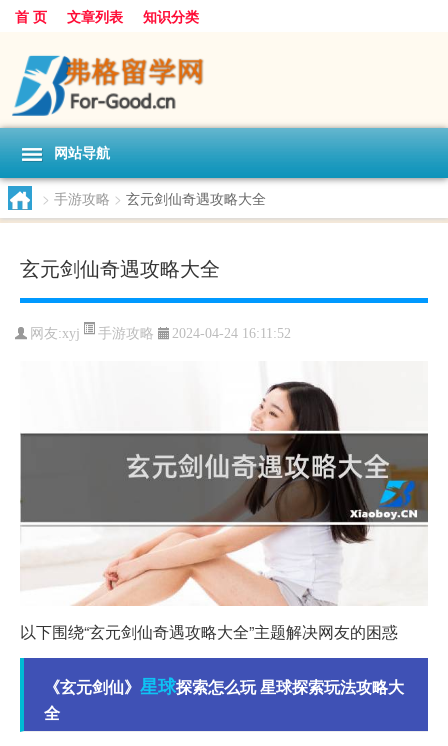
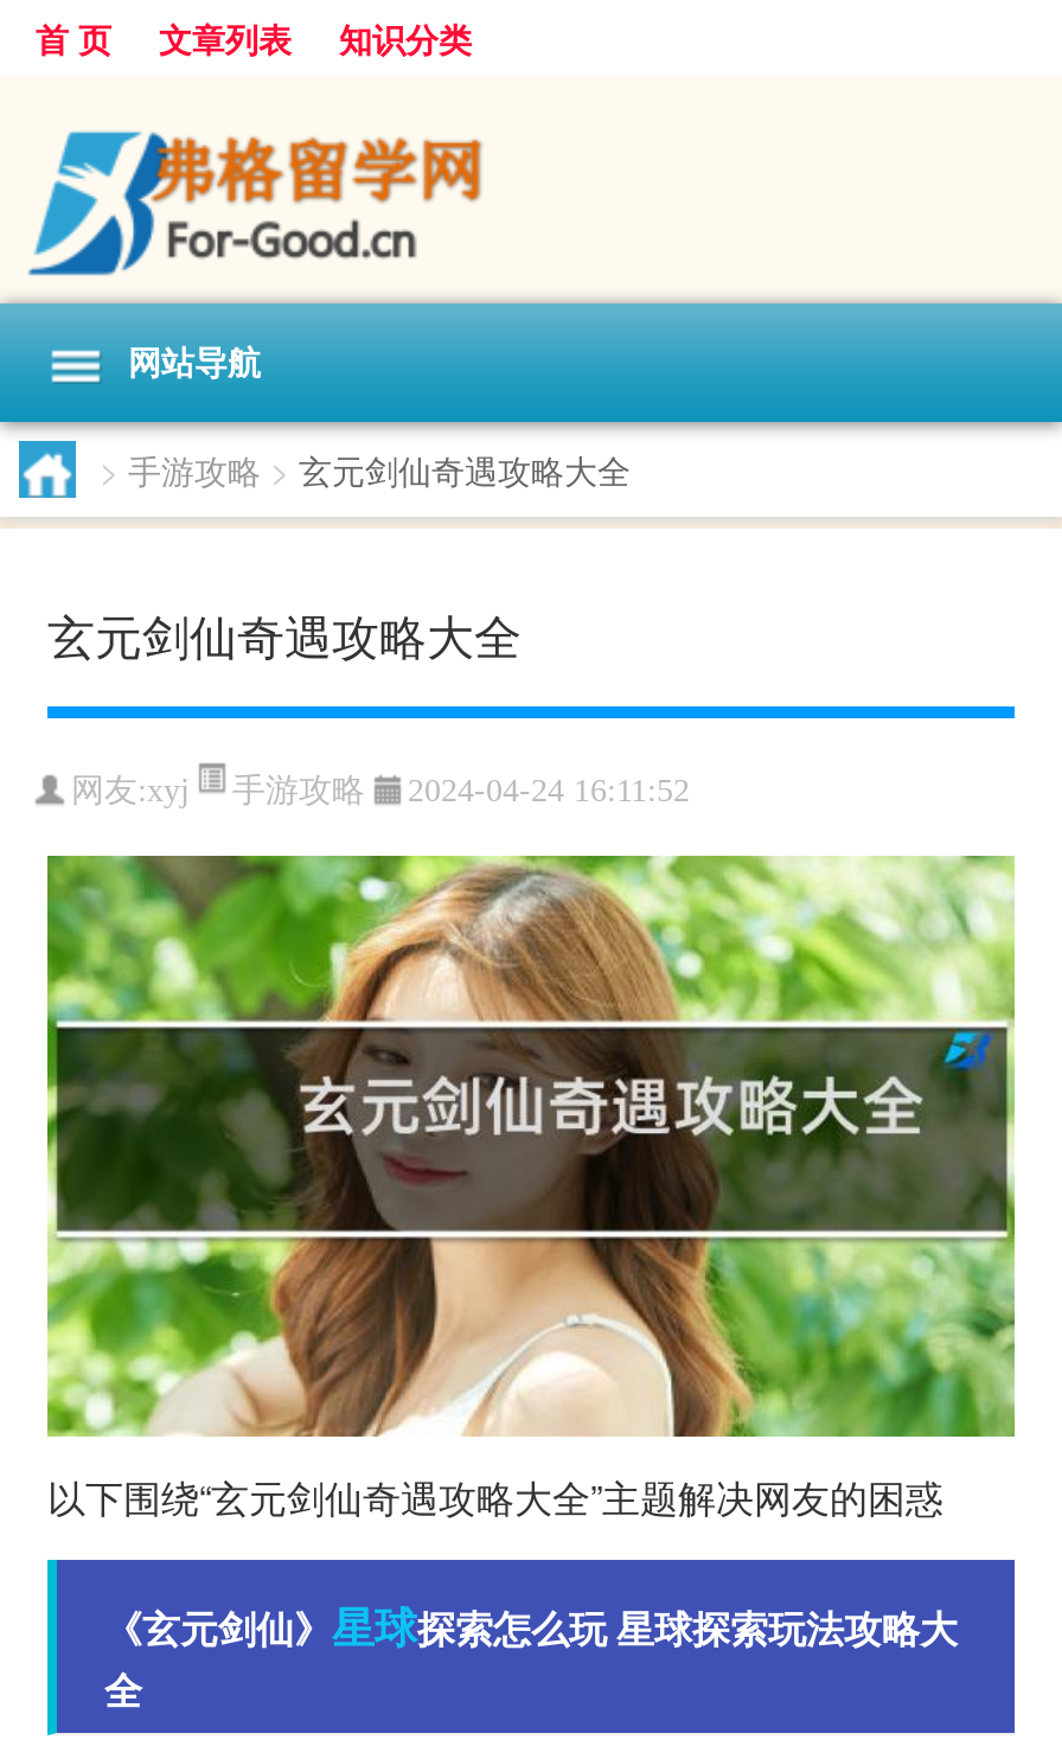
- [image]
+ [image]
